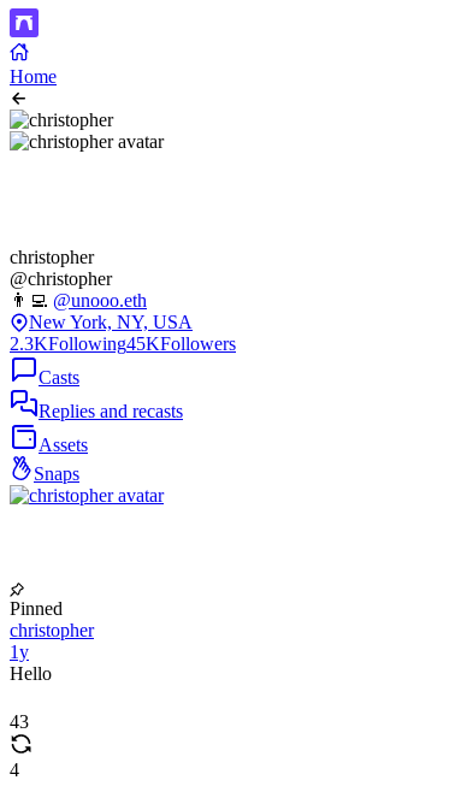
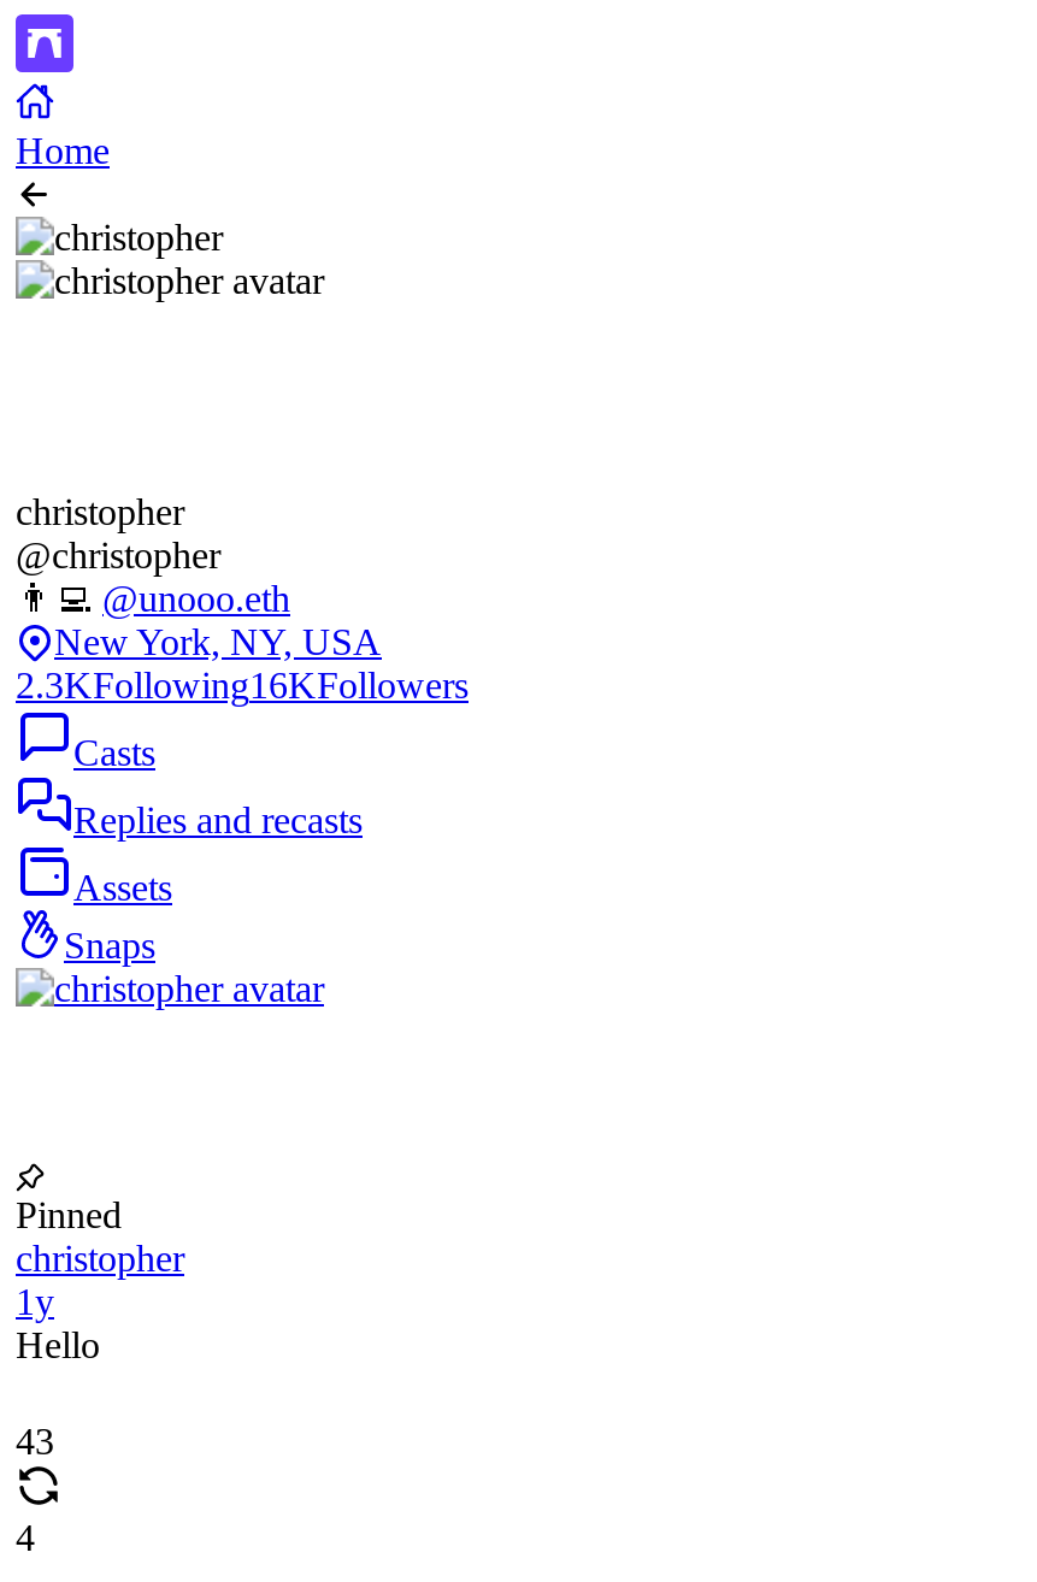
- 2.3KFollowing45KFollowers
+ 2.3KFollowing16KFollowers
